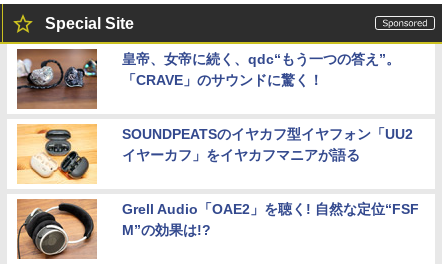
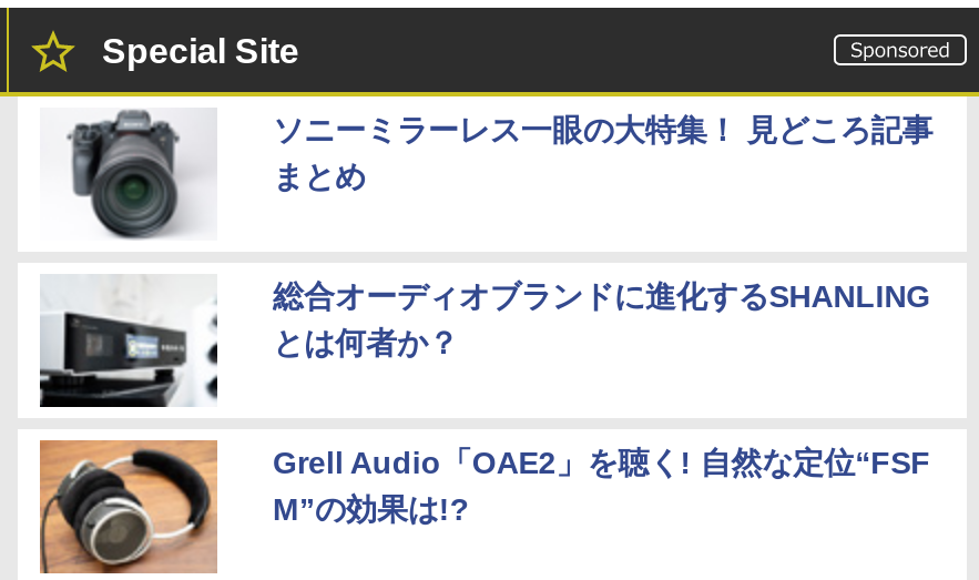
- [image]
- 皇帝、女帝に続く、qdc“もう一つの答え”。
- 「CRAVE」のサウンドに驚く！
+ [image]
+ ソニーミラーレス一眼の大特集！ 見どころ記事
+ まとめ

- [image]
- SOUNDPEATSのイヤカフ型イヤフォン「UU2
- イヤーカフ」をイヤカフマニアが語る
+ [image]
+ 総合オーディオブランドに進化するSHANLING
+ とは何者か？
